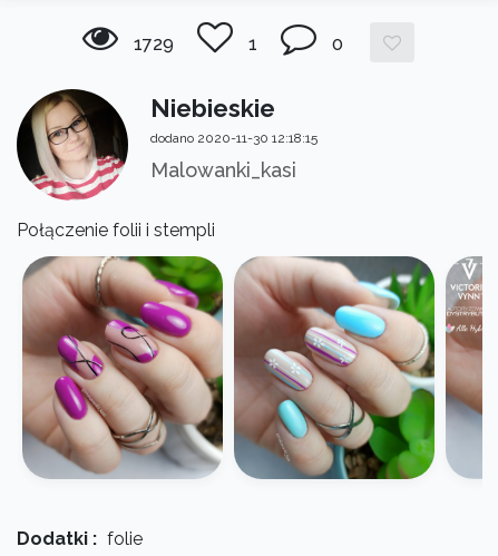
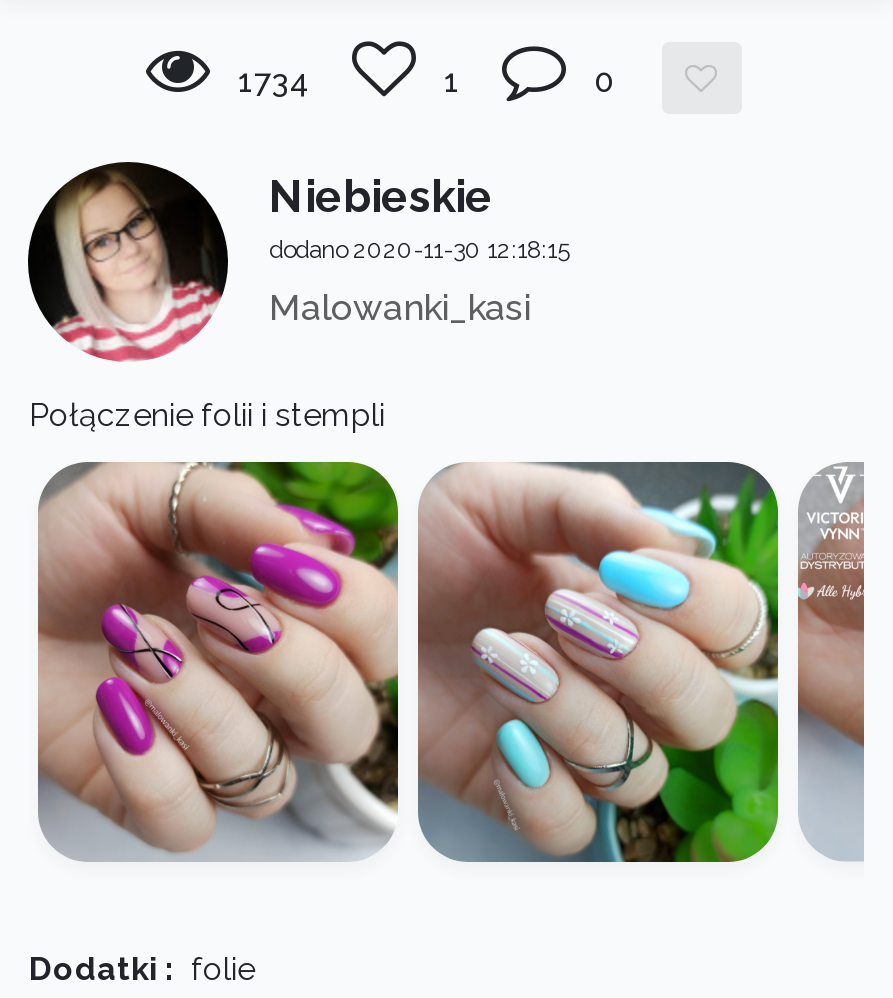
- 1729
+ 1734
